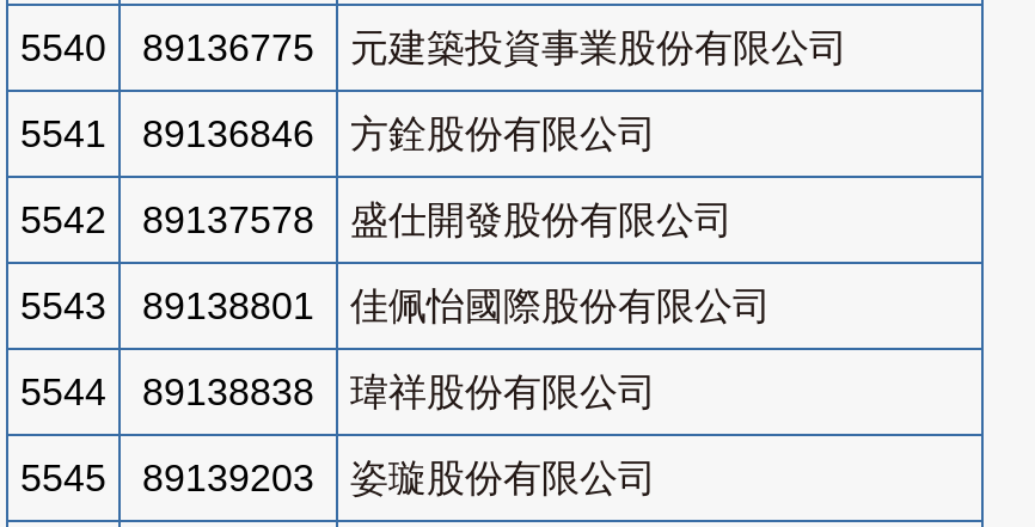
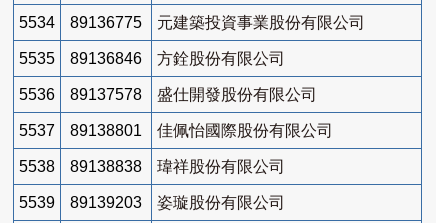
- 5540 89136775 元建築投資事業股份有限公司
+ 5534 89136775 元建築投資事業股份有限公司

- 5541 89136846 方銓股份有限公司
+ 5535 89136846 方銓股份有限公司

- 5542 89137578 盛仕開發股份有限公司
+ 5536 89137578 盛仕開發股份有限公司

- 5543 89138801 佳佩怡國際股份有限公司
+ 5537 89138801 佳佩怡國際股份有限公司

- 5544 89138838 瑋祥股份有限公司
+ 5538 89138838 瑋祥股份有限公司

- 5545 89139203 姿璇股份有限公司
+ 5539 89139203 姿璇股份有限公司
